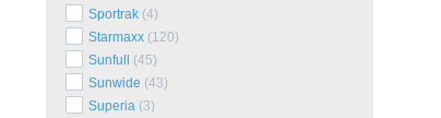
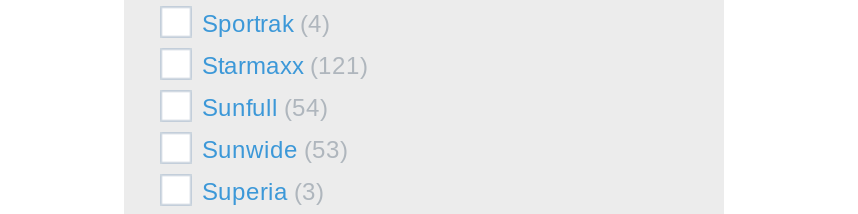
- Starmaxx (120)
+ Starmaxx (121)

- Sunfull (45)
+ Sunfull (54)

- Sunwide (43)
+ Sunwide (53)
